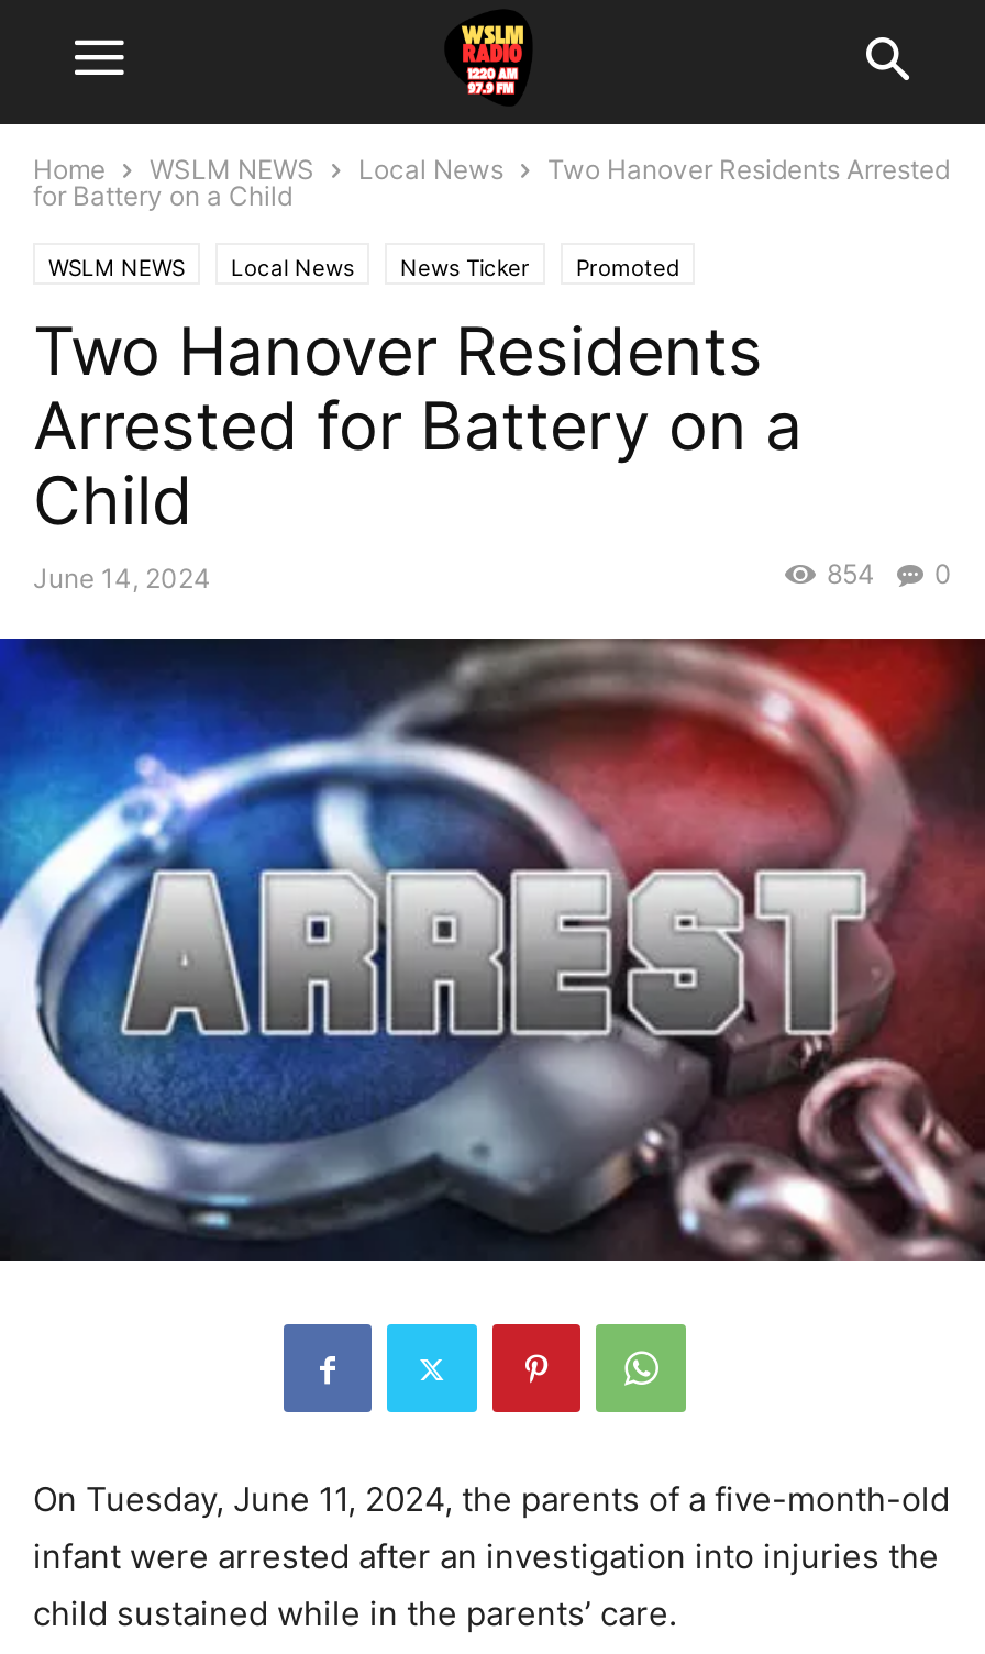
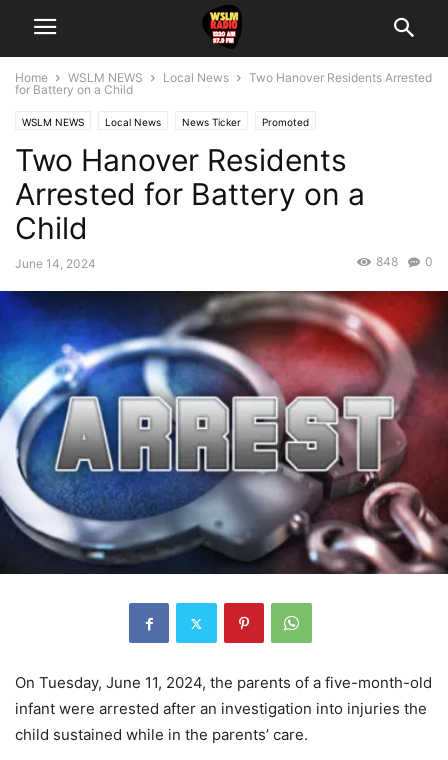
- 854 0
+ 848 0
